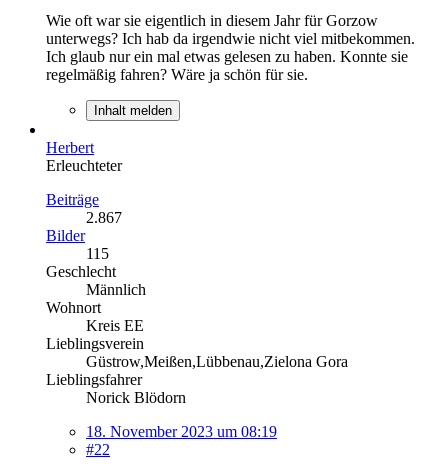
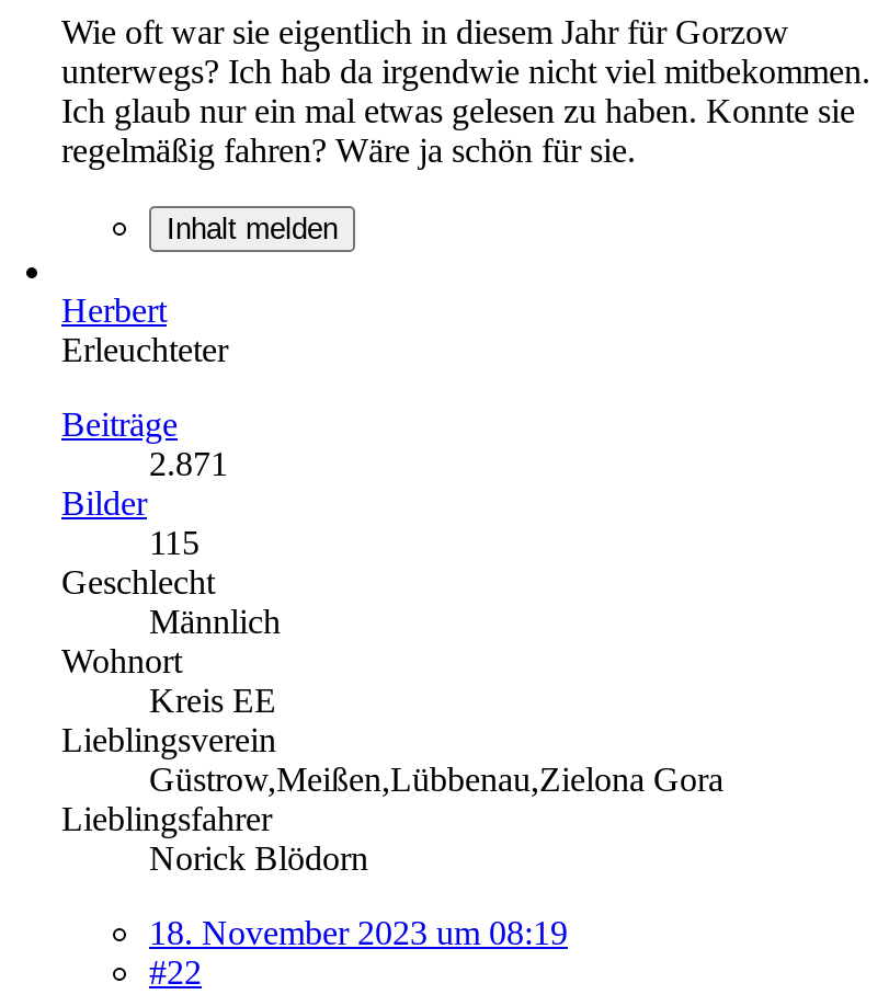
- 2.867
+ 2.871
